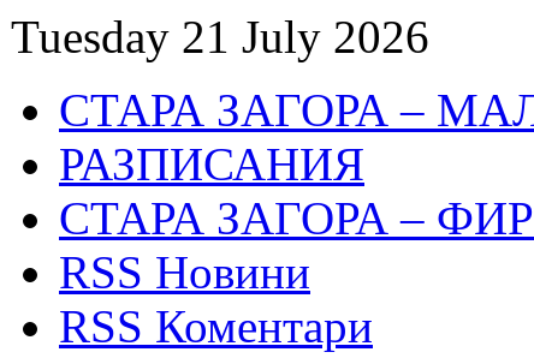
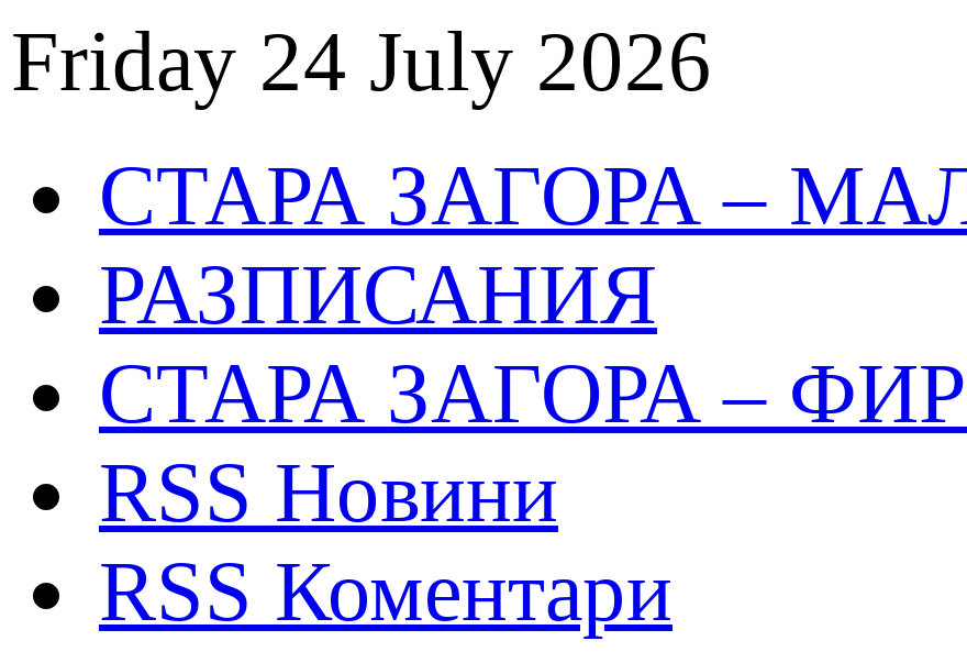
- Tuesday 21 July 2026
+ Friday 24 July 2026
